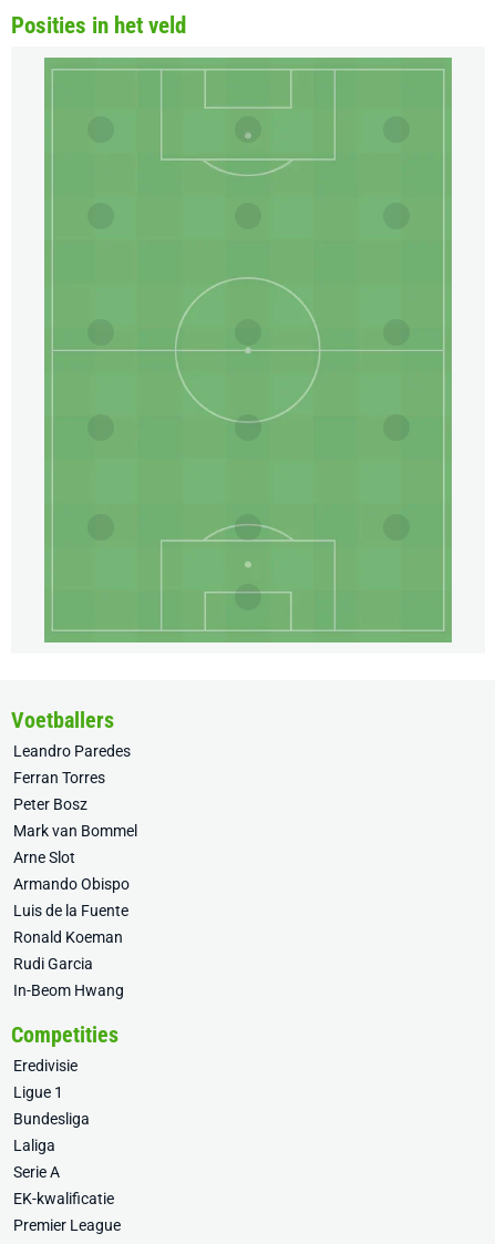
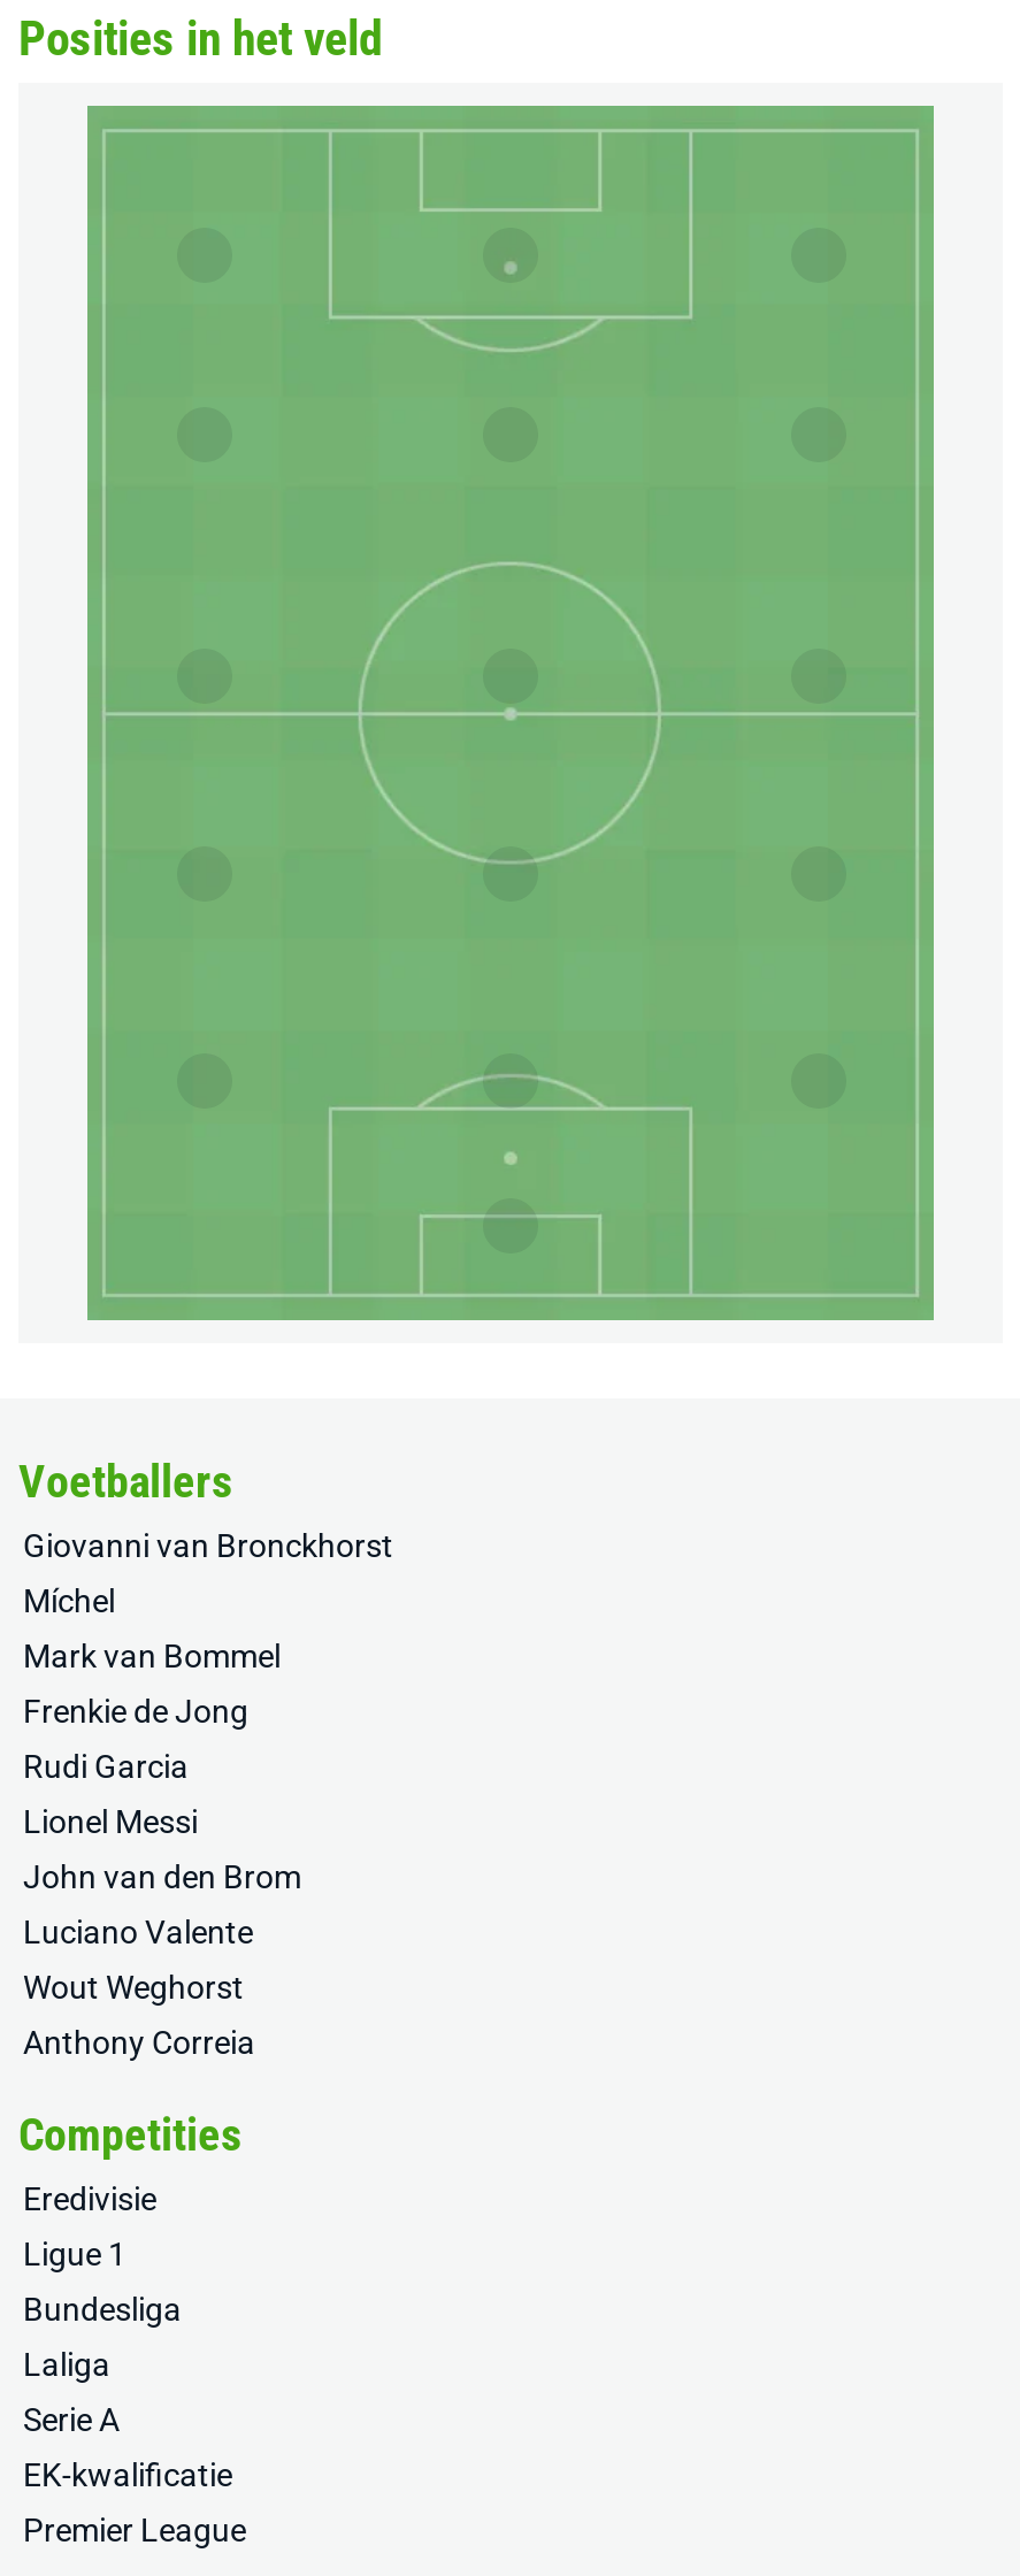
- Leandro Paredes
- Ferran Torres
- Peter Bosz
+ Giovanni van Bronckhorst
+ Míchel

moved up: Mark van Bommel

- Arne Slot
- Armando Obispo
- Luis de la Fuente
- Ronald Koeman
+ Frenkie de Jong

moved up: Rudi Garcia

- In-Beom Hwang
+ Lionel Messi
+ John van den Brom
+ Luciano Valente
+ Wout Weghorst
+ Anthony Correia
